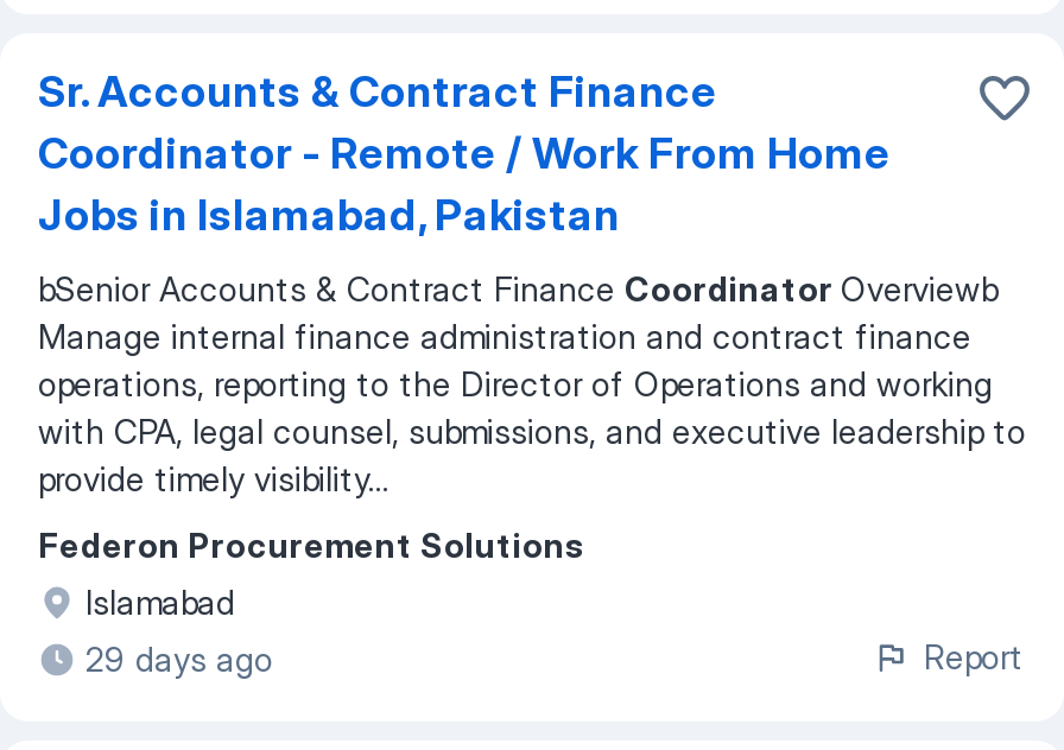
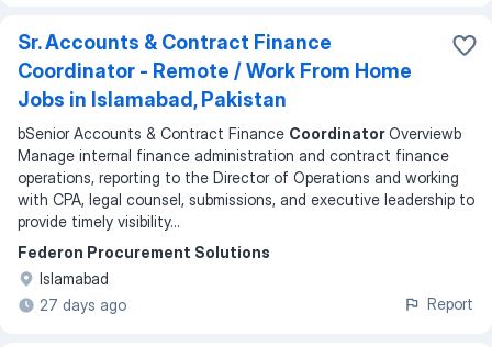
- 29 days ago
+ 27 days ago
